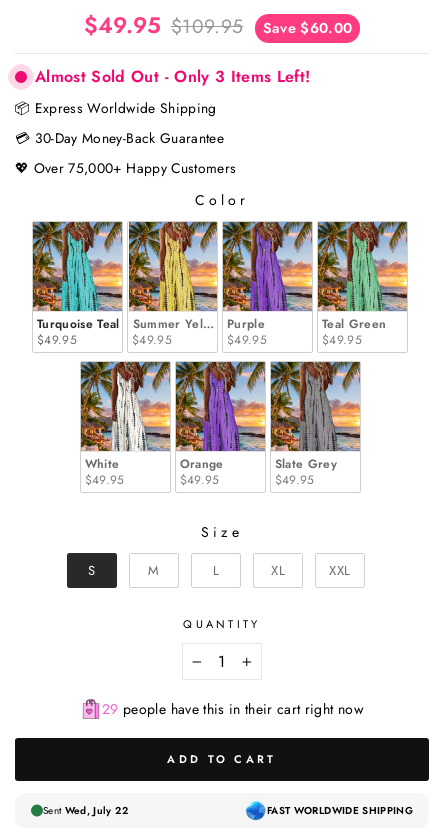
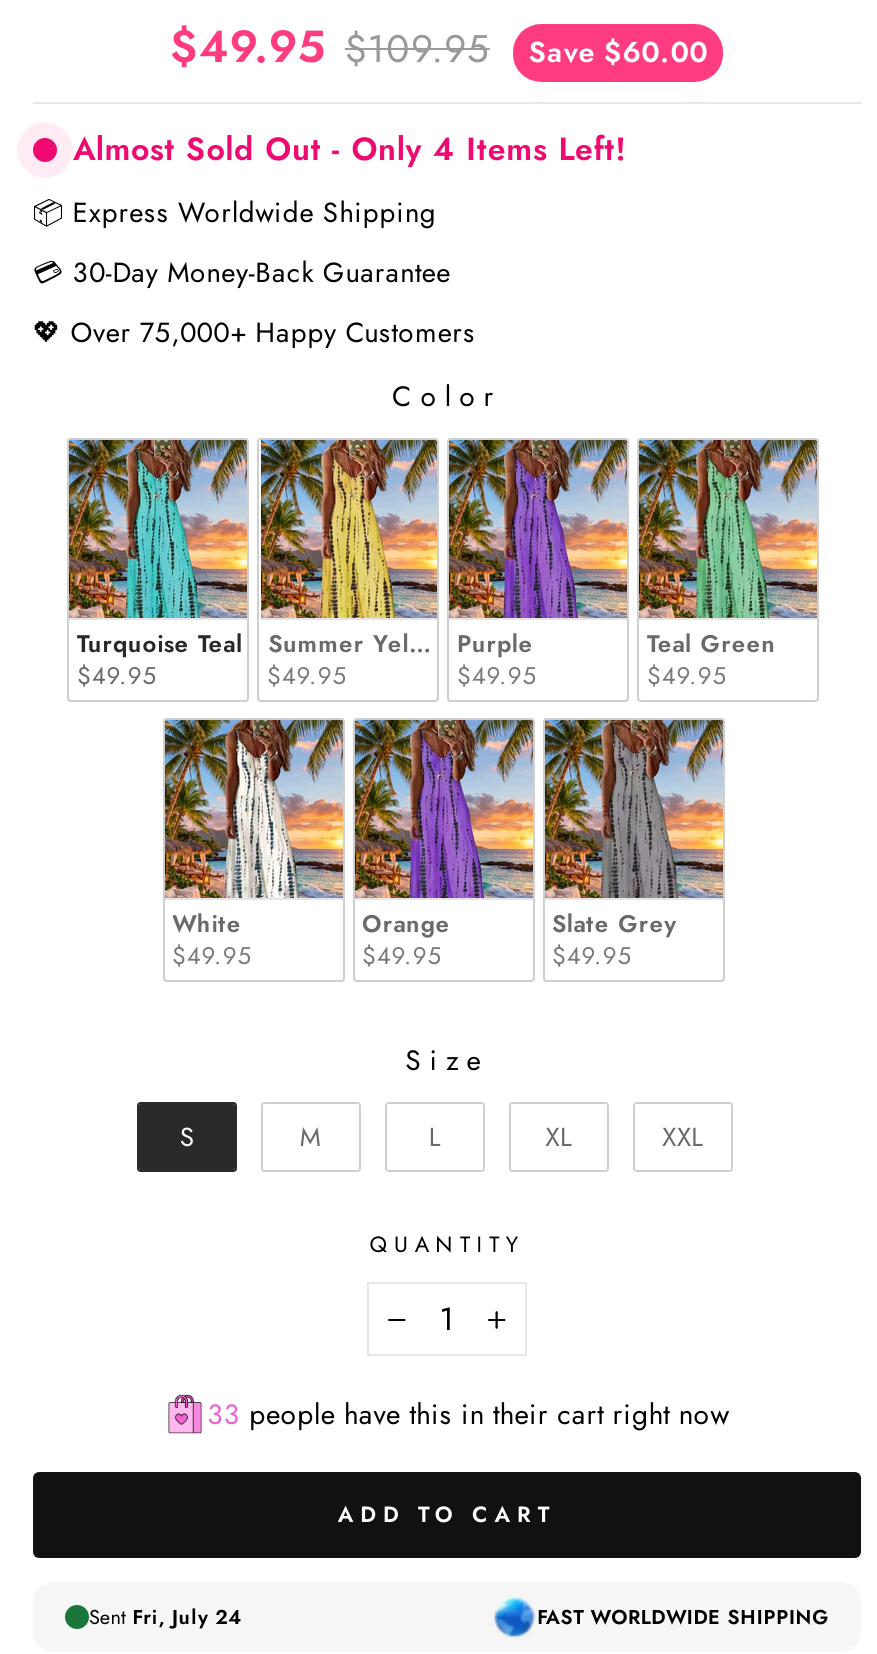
- Almost Sold Out - Only 3 Items Left!
+ Almost Sold Out - Only 4 Items Left!

- 29 people have this in their cart right now
+ 33 people have this in their cart right now

- Sent Wed, July 22
+ Sent Fri, July 24
